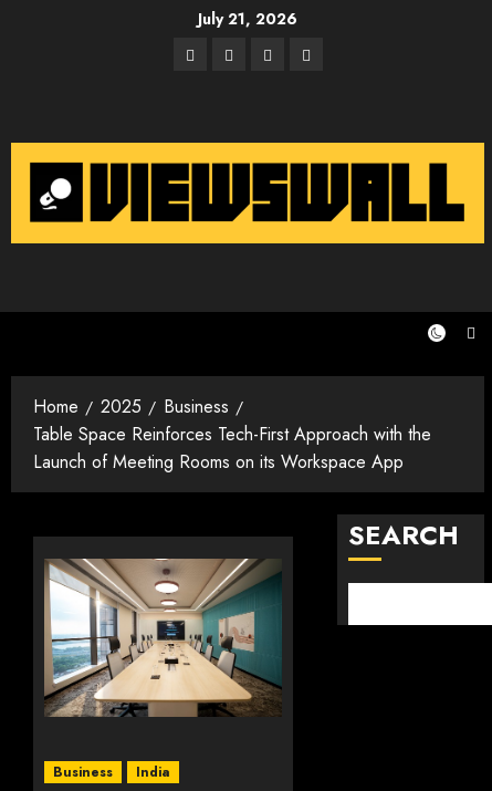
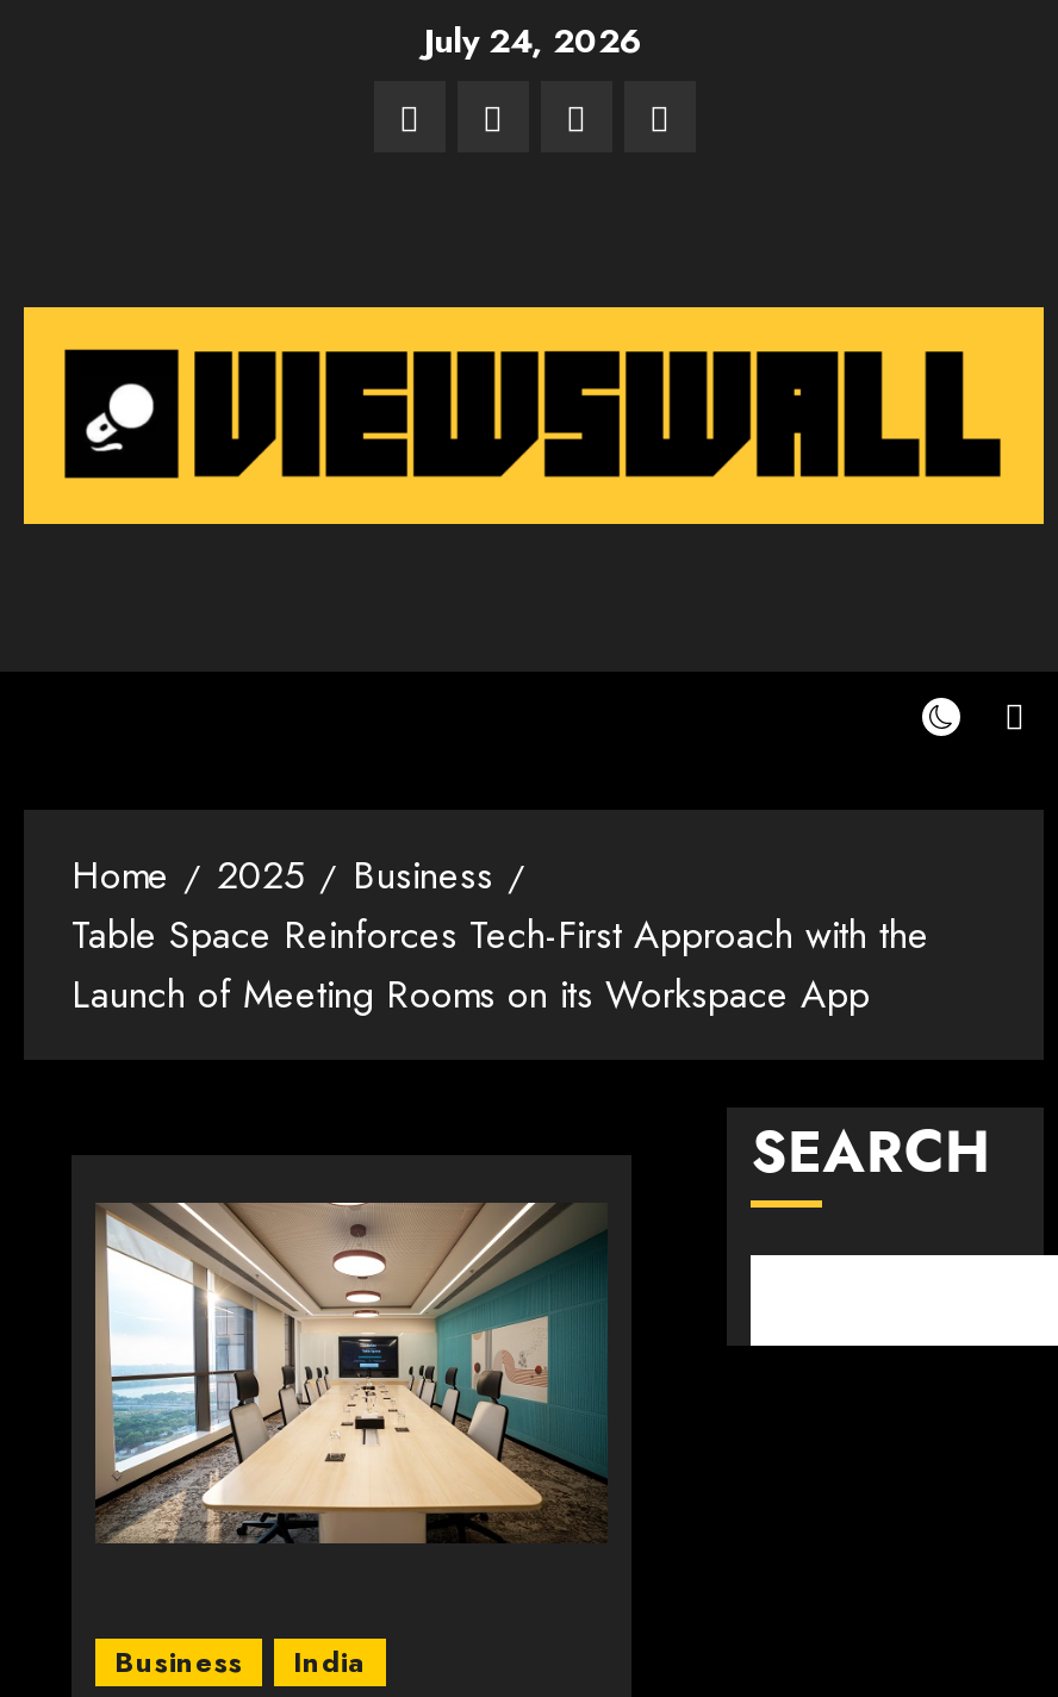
- July 21, 2026
+ July 24, 2026
